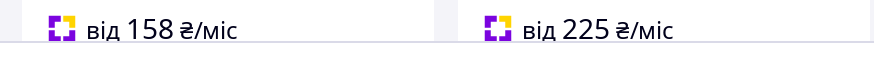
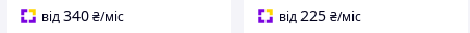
- від 158 ₴/міс
+ від 340 ₴/міс
